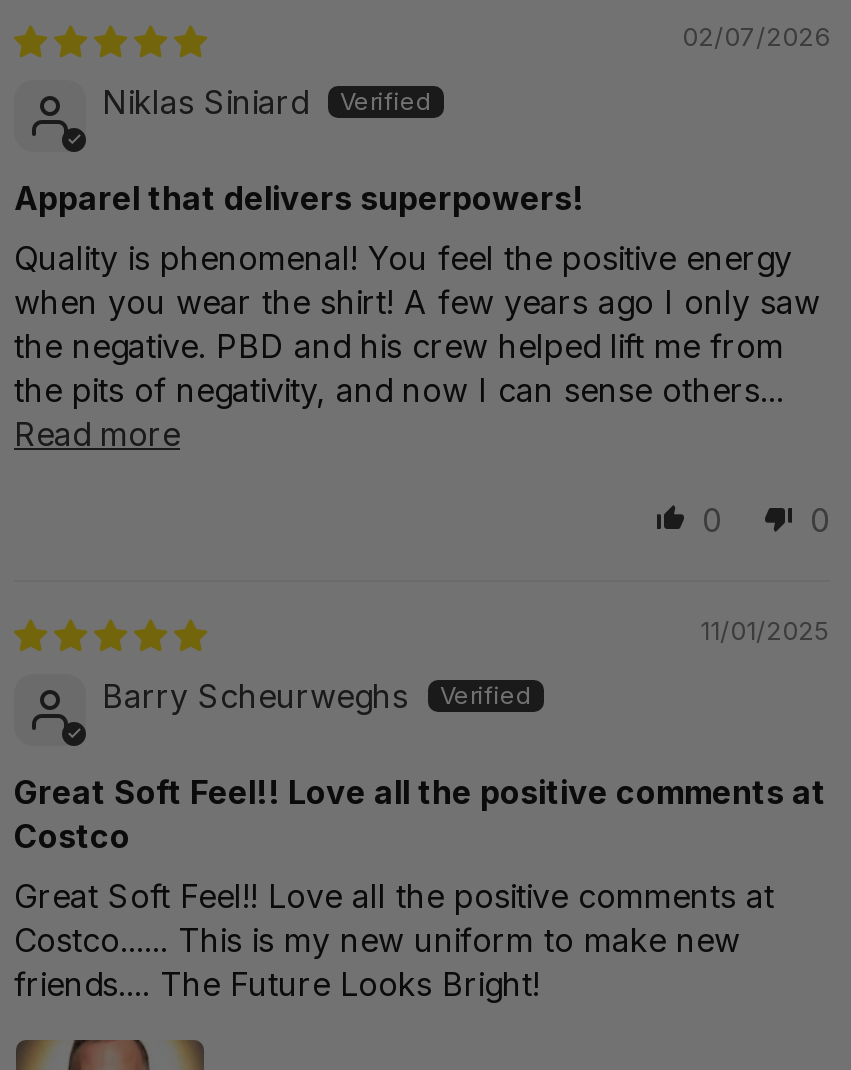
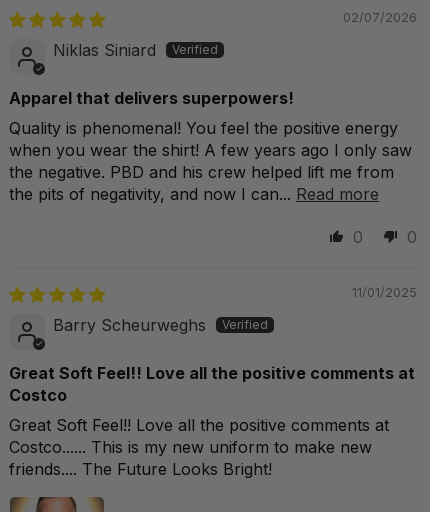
- the pits of negativity, and now I can sense others...
- Read more
+ the pits of negativity, and now I can... Read more
